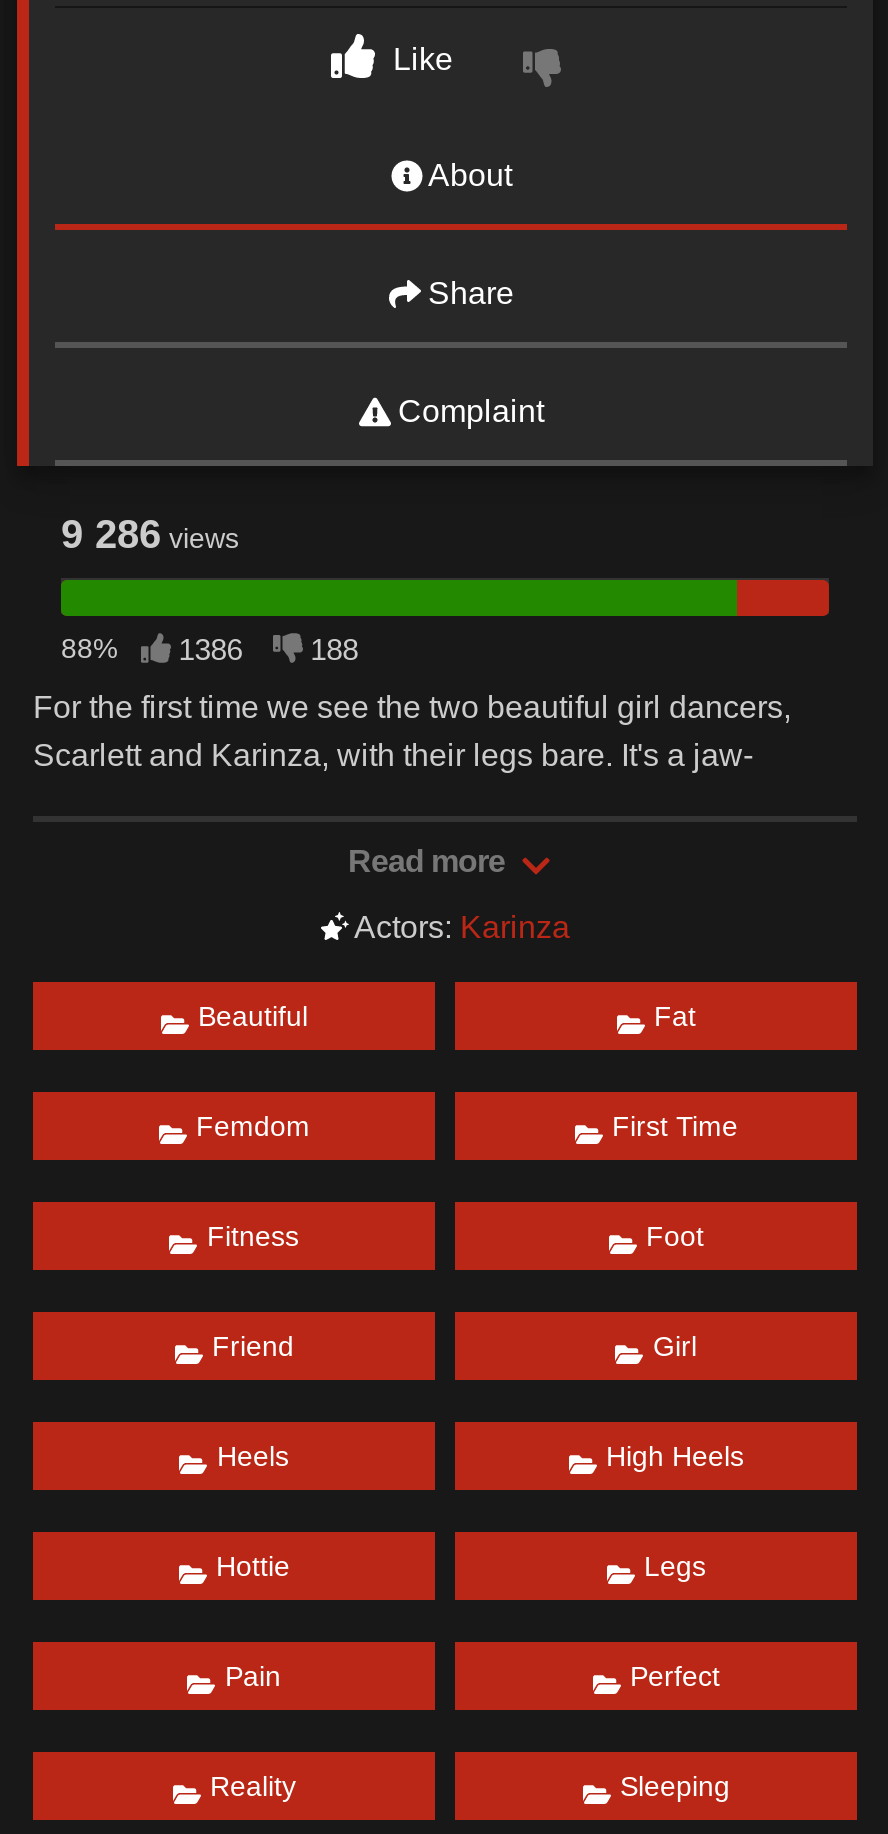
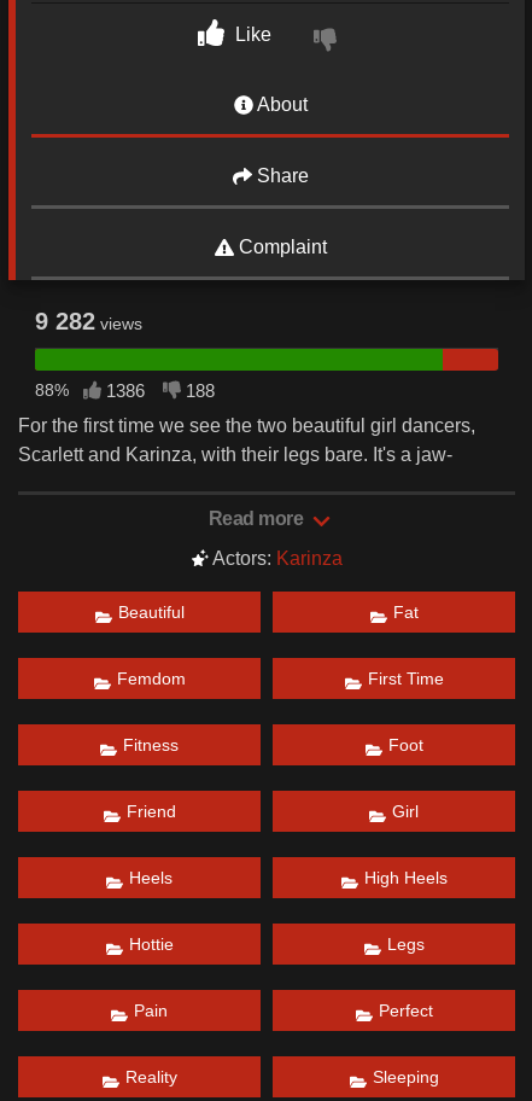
- 9 286 views
+ 9 282 views
